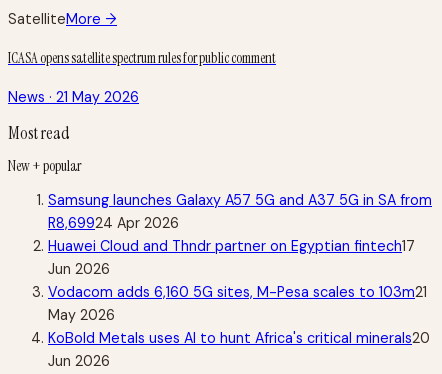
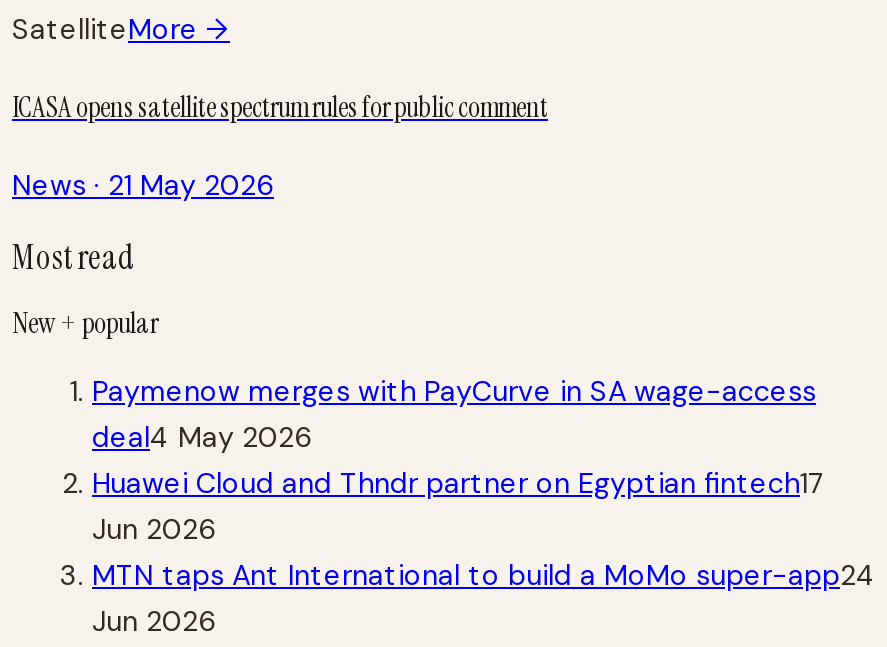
- Samsung launches Galaxy A57 5G and A37 5G in SA from
- R8,69924 Apr 2026
+ Paymenow merges with PayCurve in SA wage-access
+ deal4 May 2026

- Vodacom adds 6,160 5G sites, M-Pesa scales to 103m21
- May 2026
- KoBold Metals uses AI to hunt Africa's critical minerals20
+ MTN taps Ant International to build a MoMo super-app24
